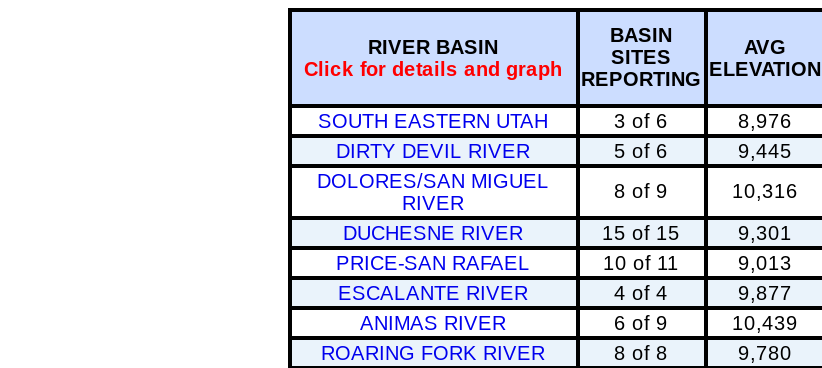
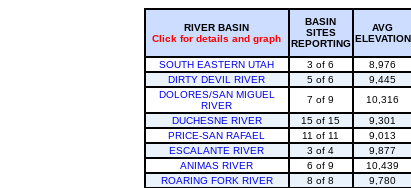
- 8 of 9
+ 7 of 9

- 10 of 11
+ 11 of 11

- 4 of 4
+ 3 of 4
